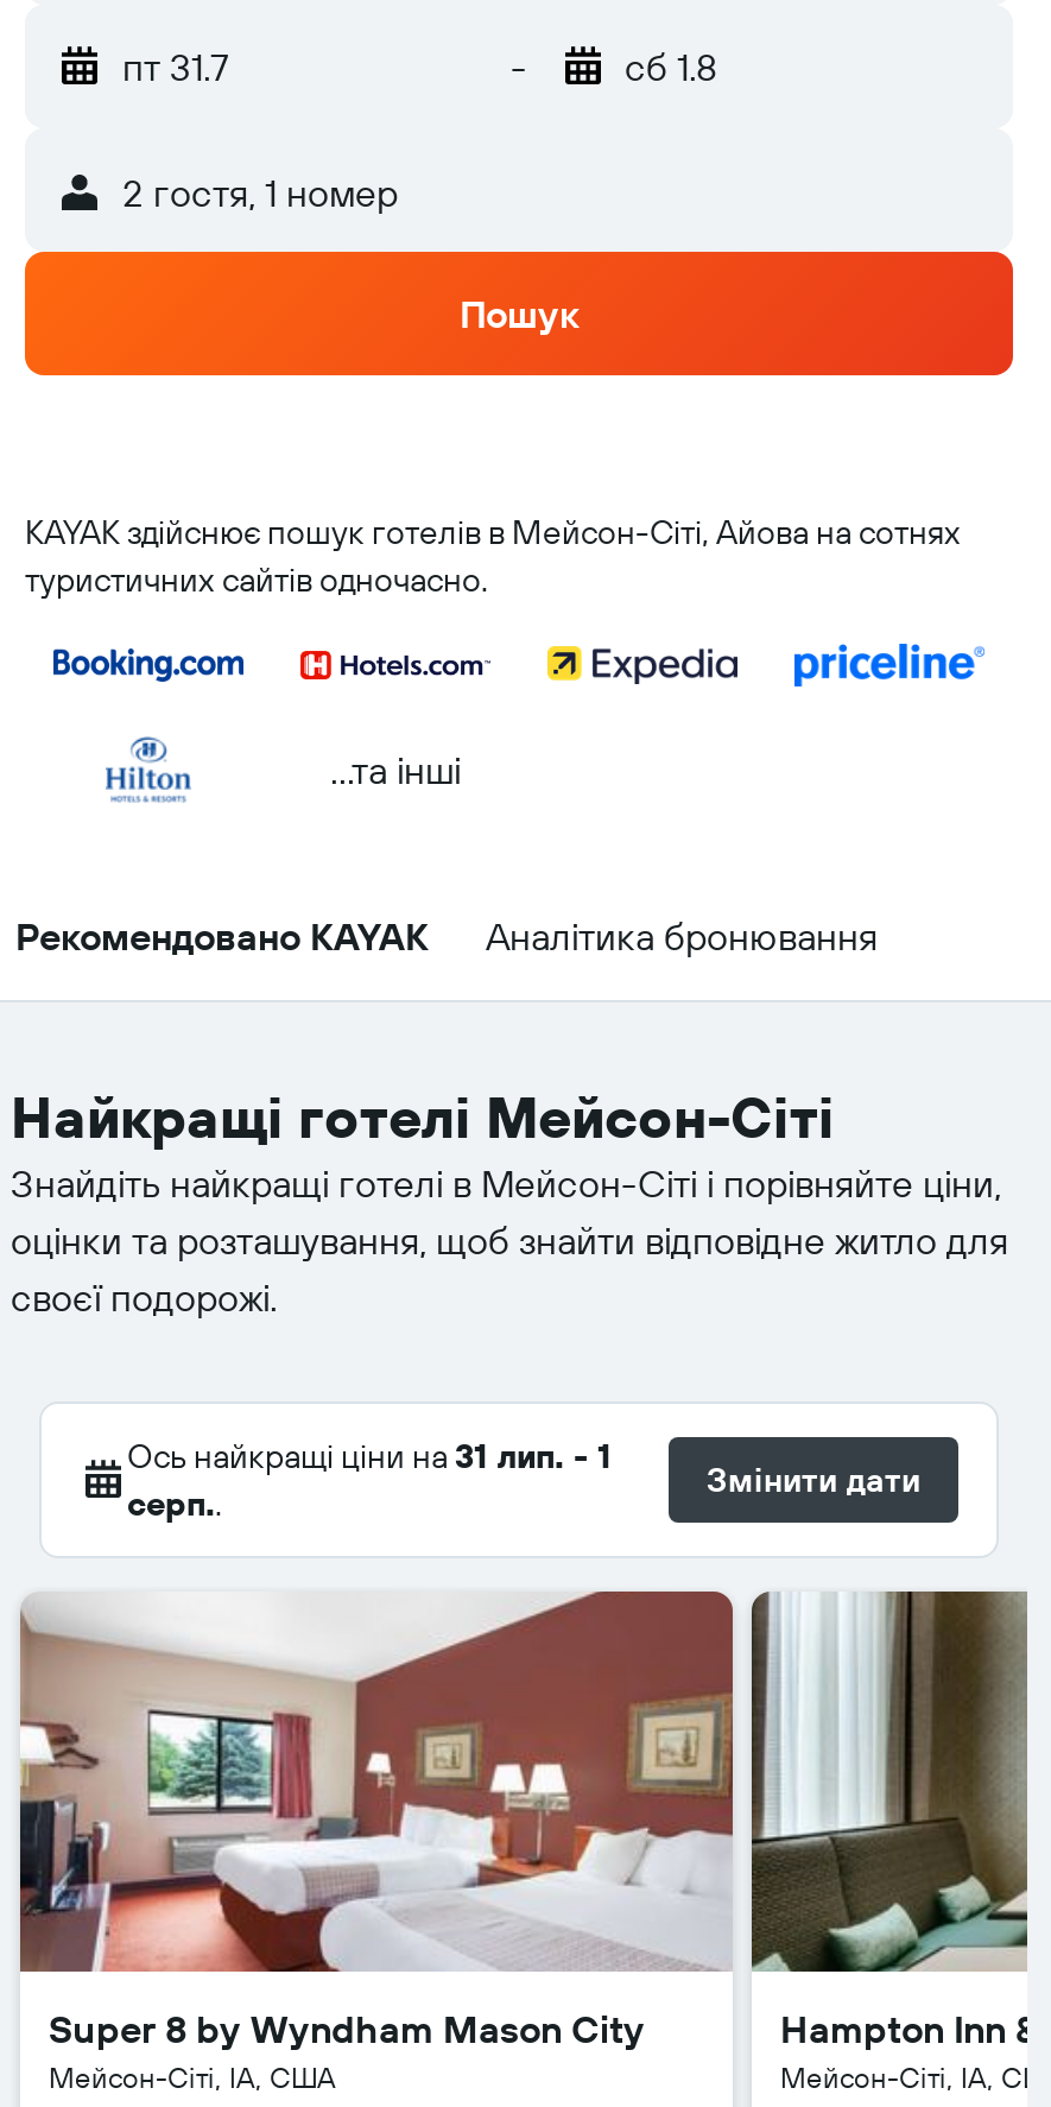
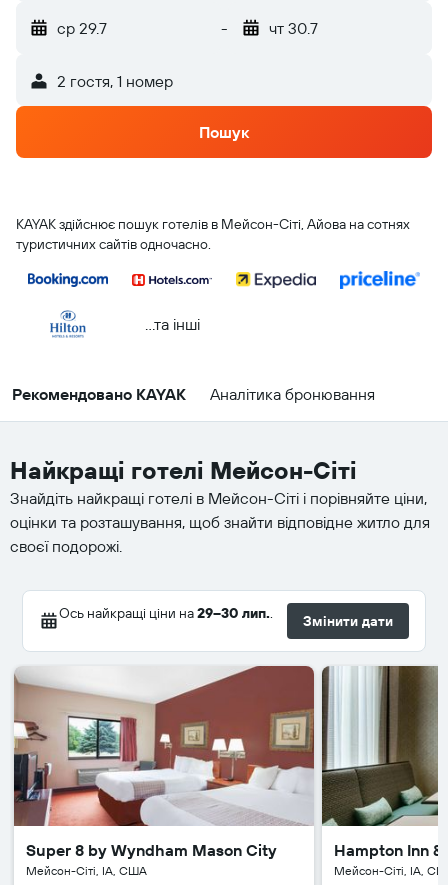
- пт 31.7
+ ср 29.7

- сб 1.8
+ чт 30.7

- Ось найкращі ціни на 31 лип. - 1
- серп..
+ Ось найкращі ціни на29–30 лип..
